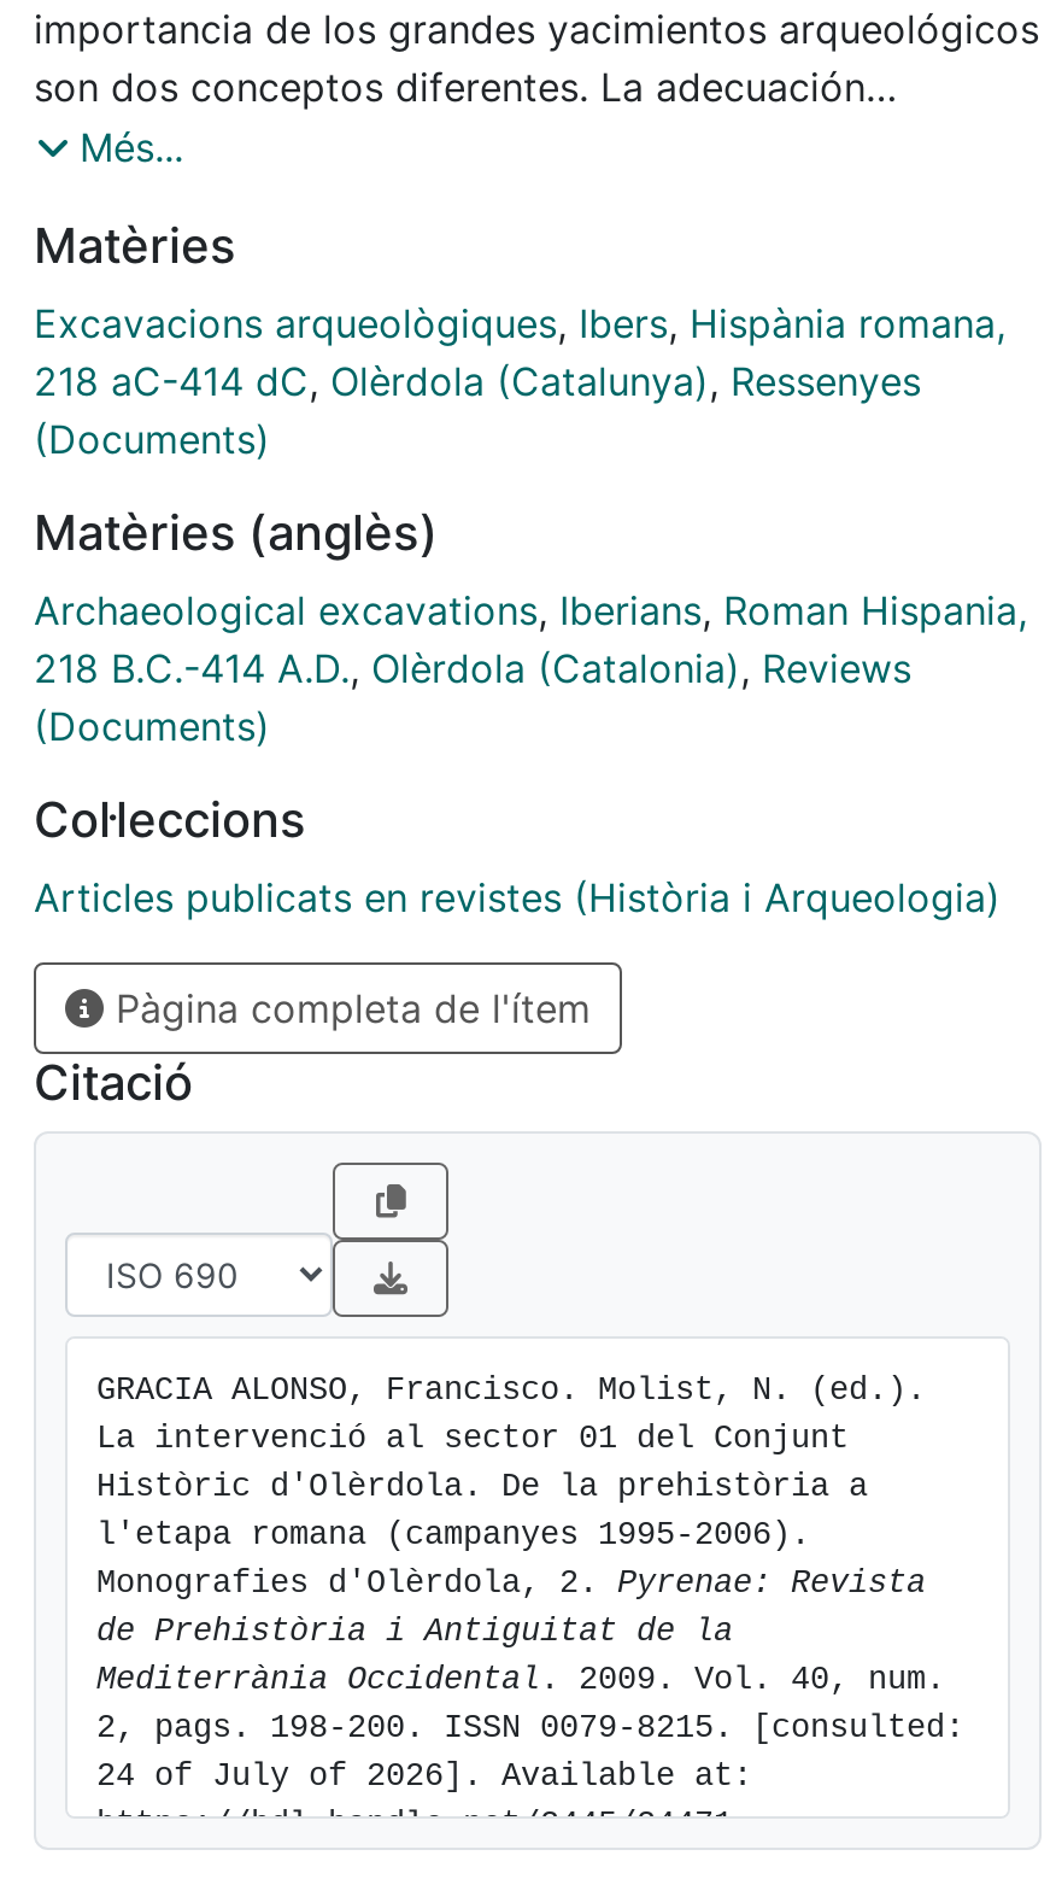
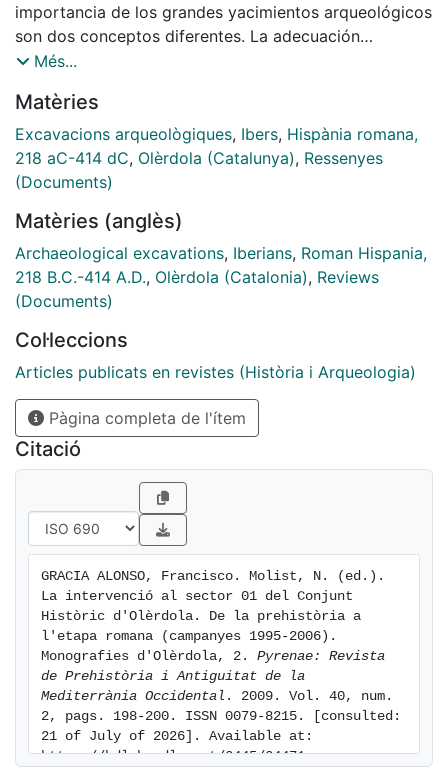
- 24 of July of 2026]. Available at:
+ 21 of July of 2026]. Available at:
